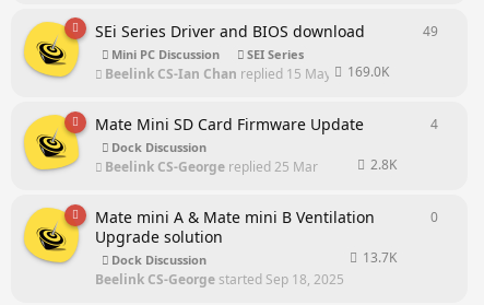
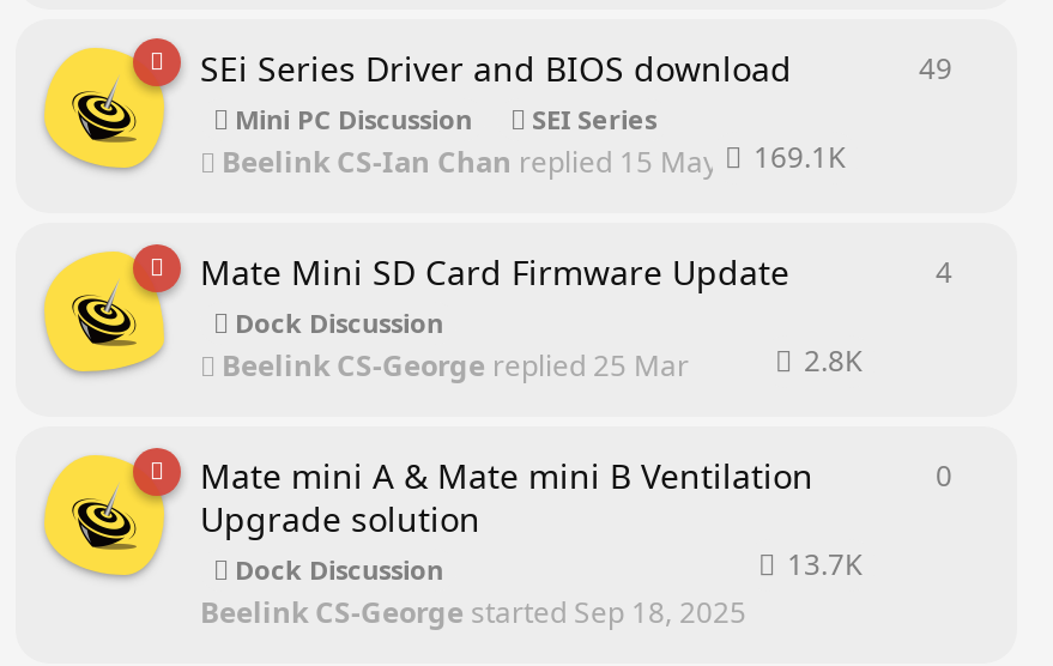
- Beelink CS-Ian Chan replied 15 May 169.0K
+ Beelink CS-Ian Chan replied 15 May 169.1K
